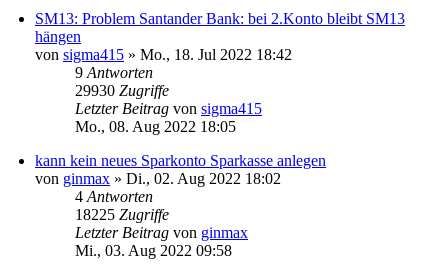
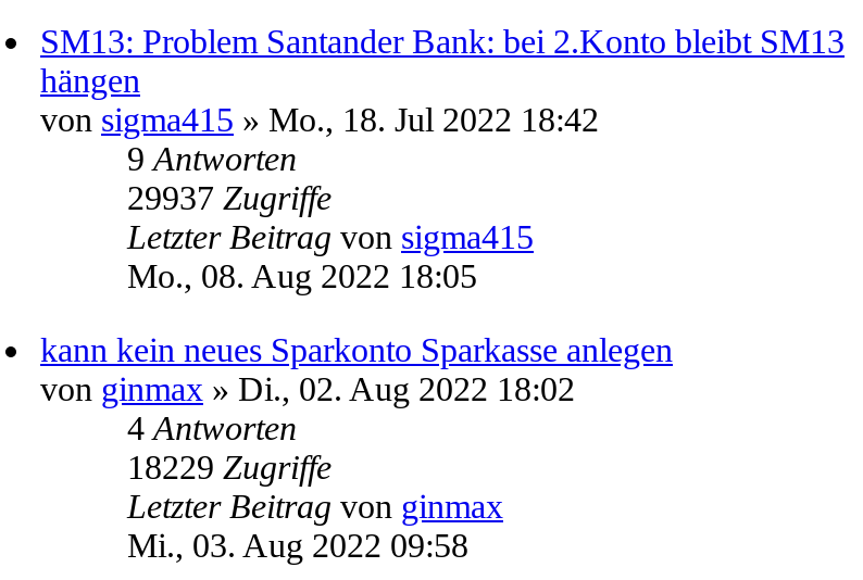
- 29930 Zugriffe
+ 29937 Zugriffe

- 18225 Zugriffe
+ 18229 Zugriffe
